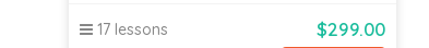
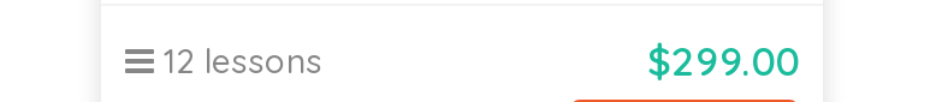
- 17 lessons
+ 12 lessons
